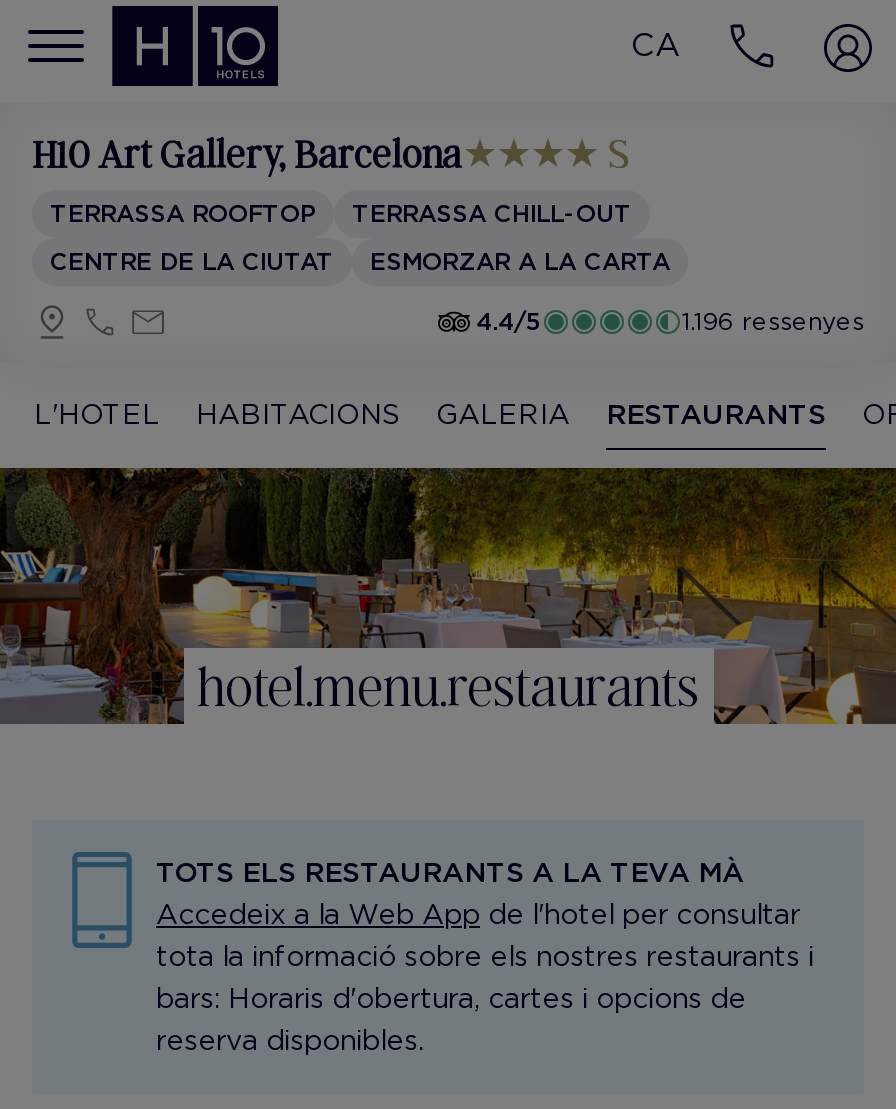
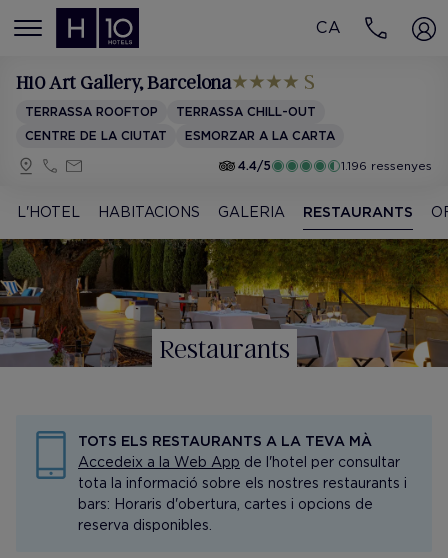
- hotel.menu.restaurants
+ Restaurants
